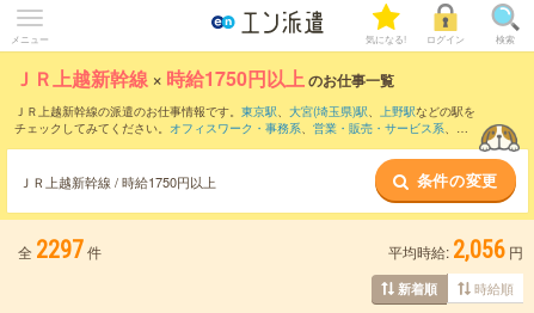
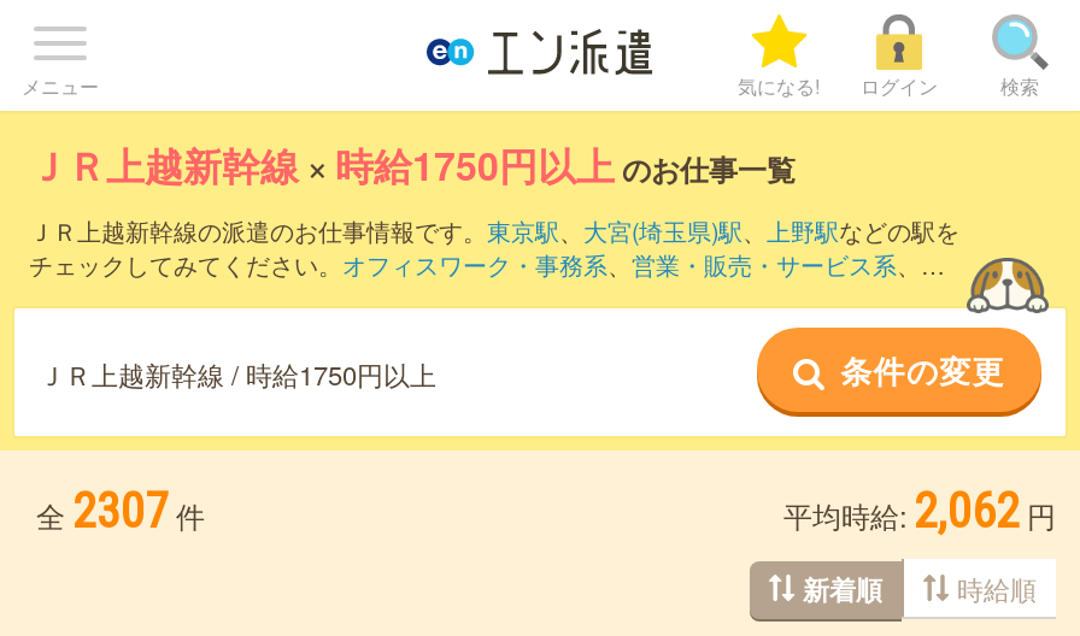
- 全 2297 件
+ 全 2307 件

- 平均時給: 2,056 円
+ 平均時給: 2,062 円
